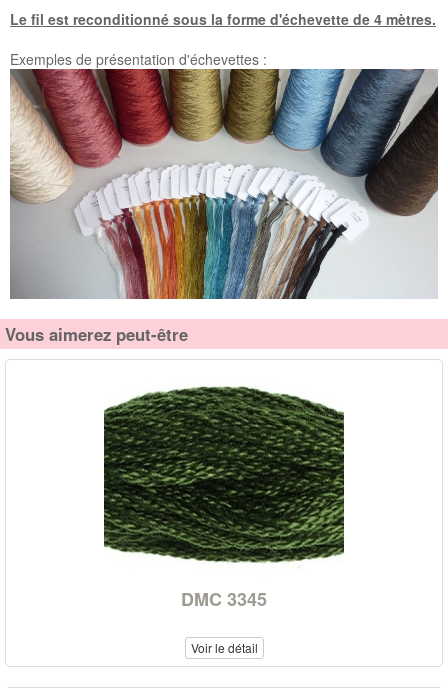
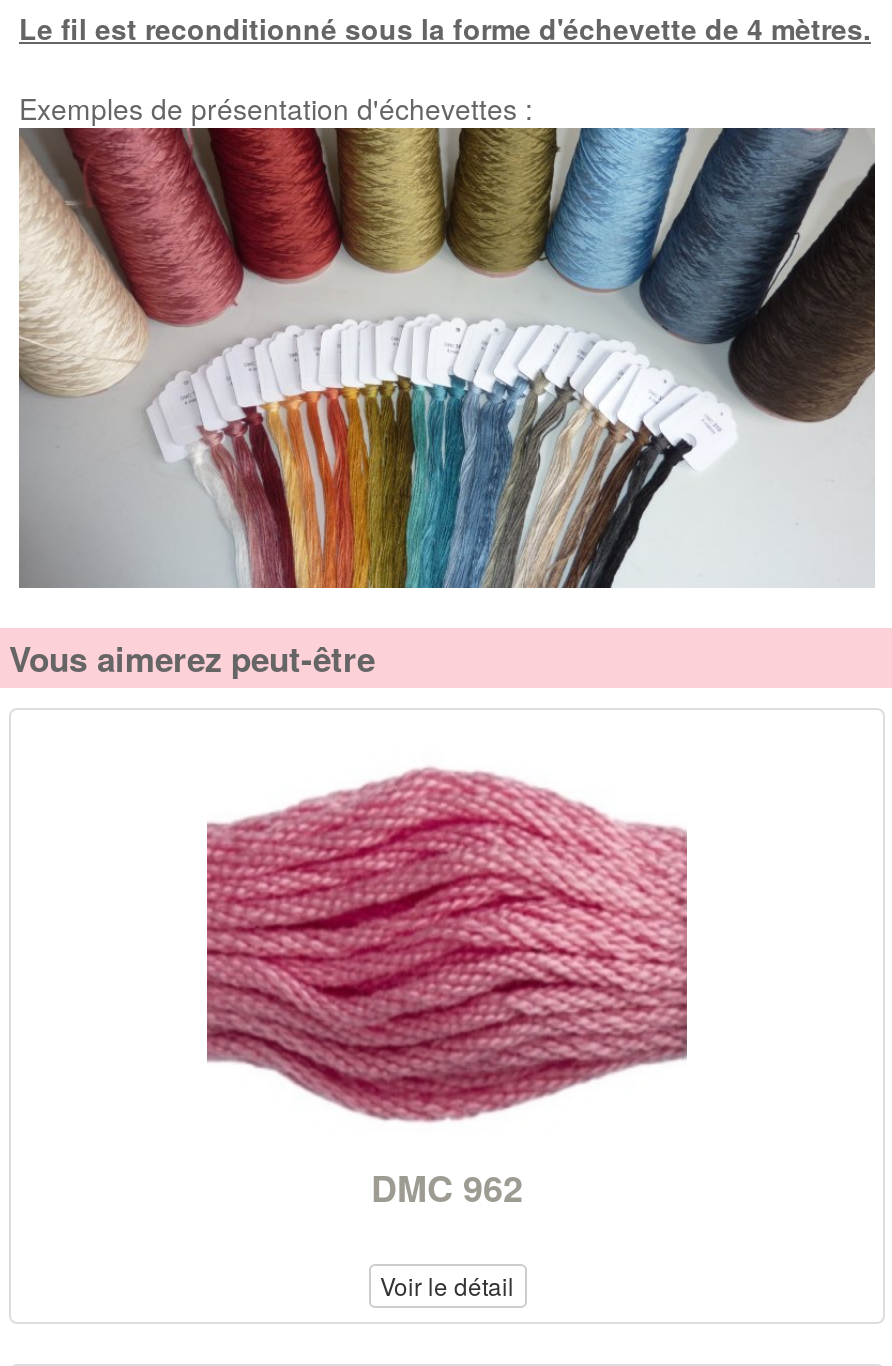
- [image]
- DMC 3345
+ [image]
+ DMC 962
